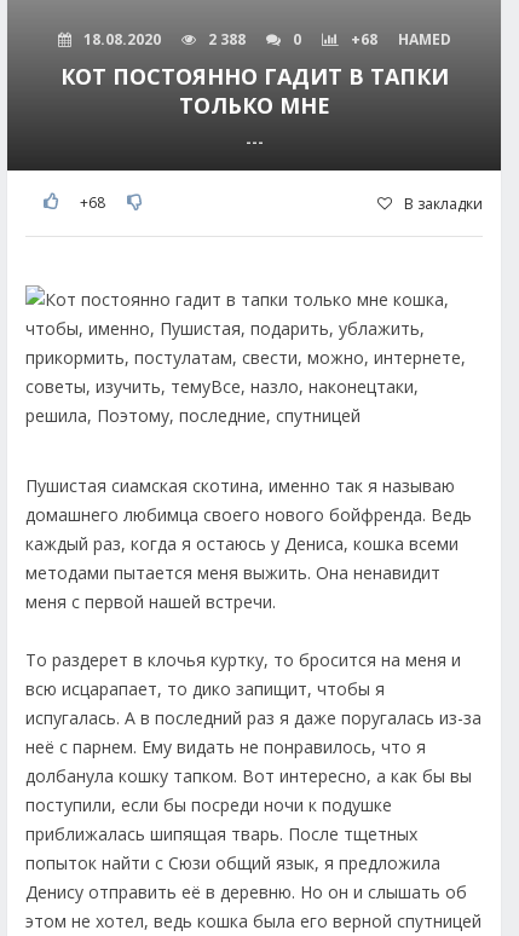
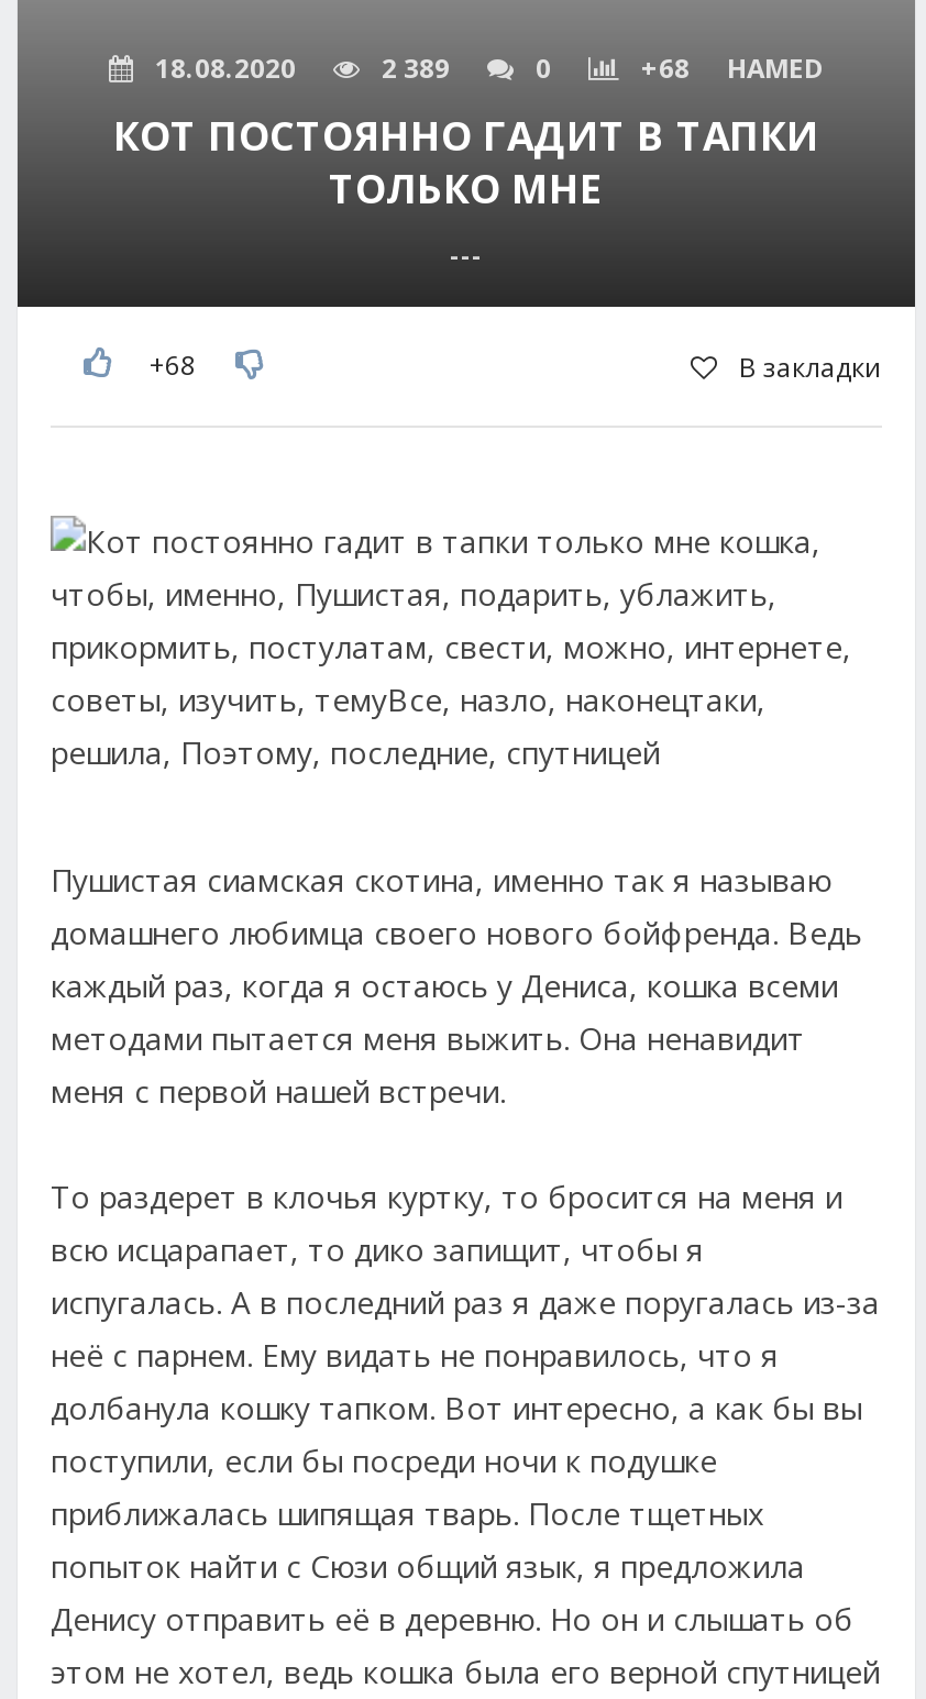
- 2 388
+ 2 389
